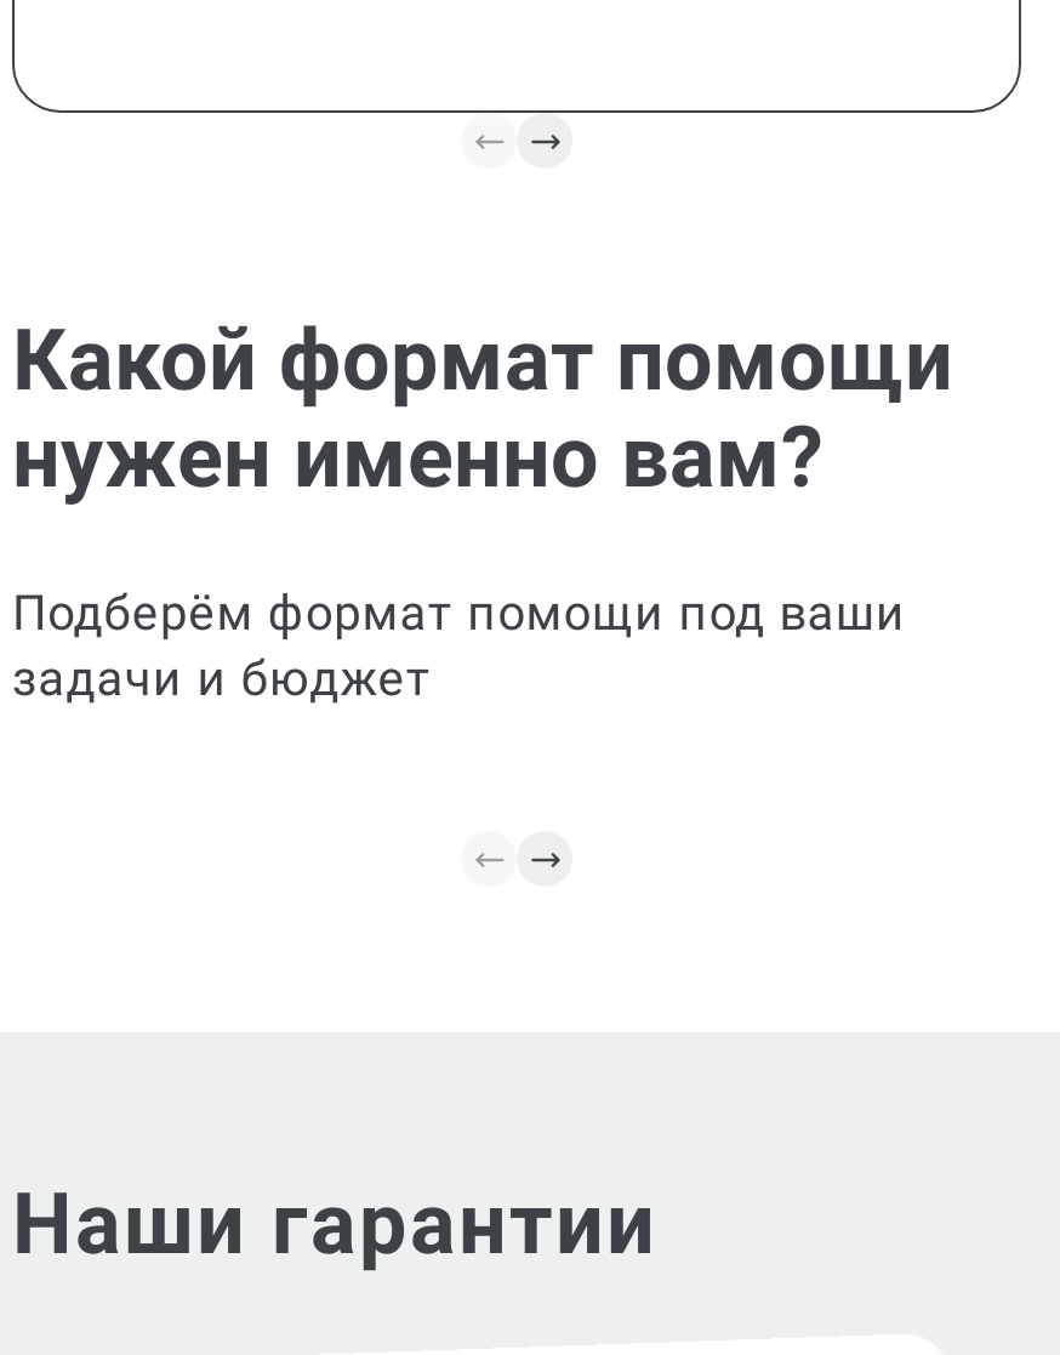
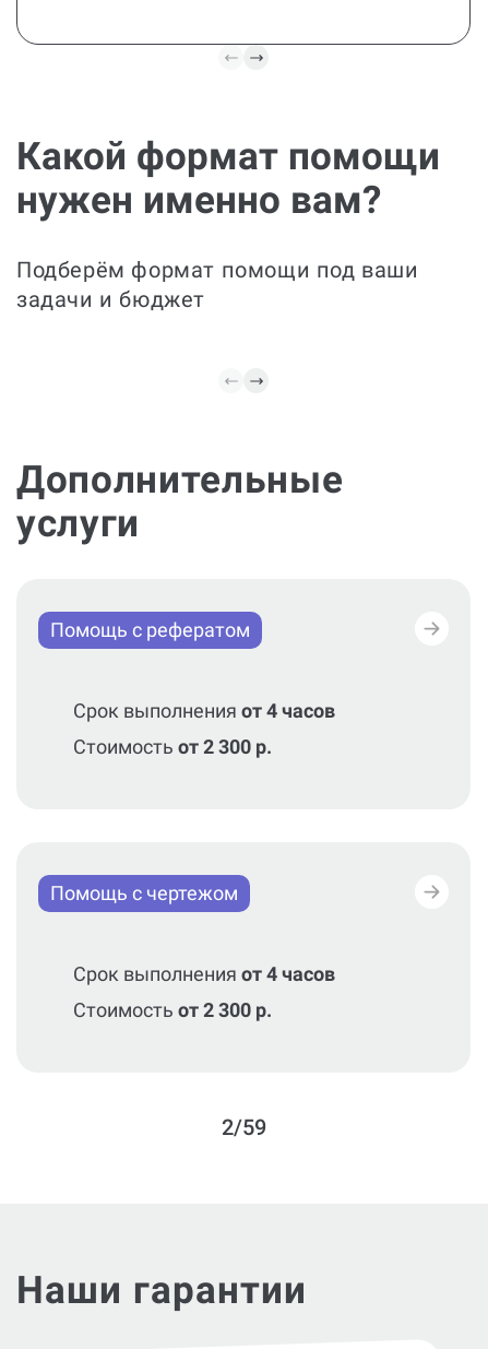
+ Дополнительные
+ услуги
+ Помощь с рефератом

+ Помощь с чертежом

+ Срок выполнения от 4 часов
+ Стоимость от 2 300 р.

+ Срок выполнения от 4 часов
+ Стоимость от 2 300 р.

+ 2/59
